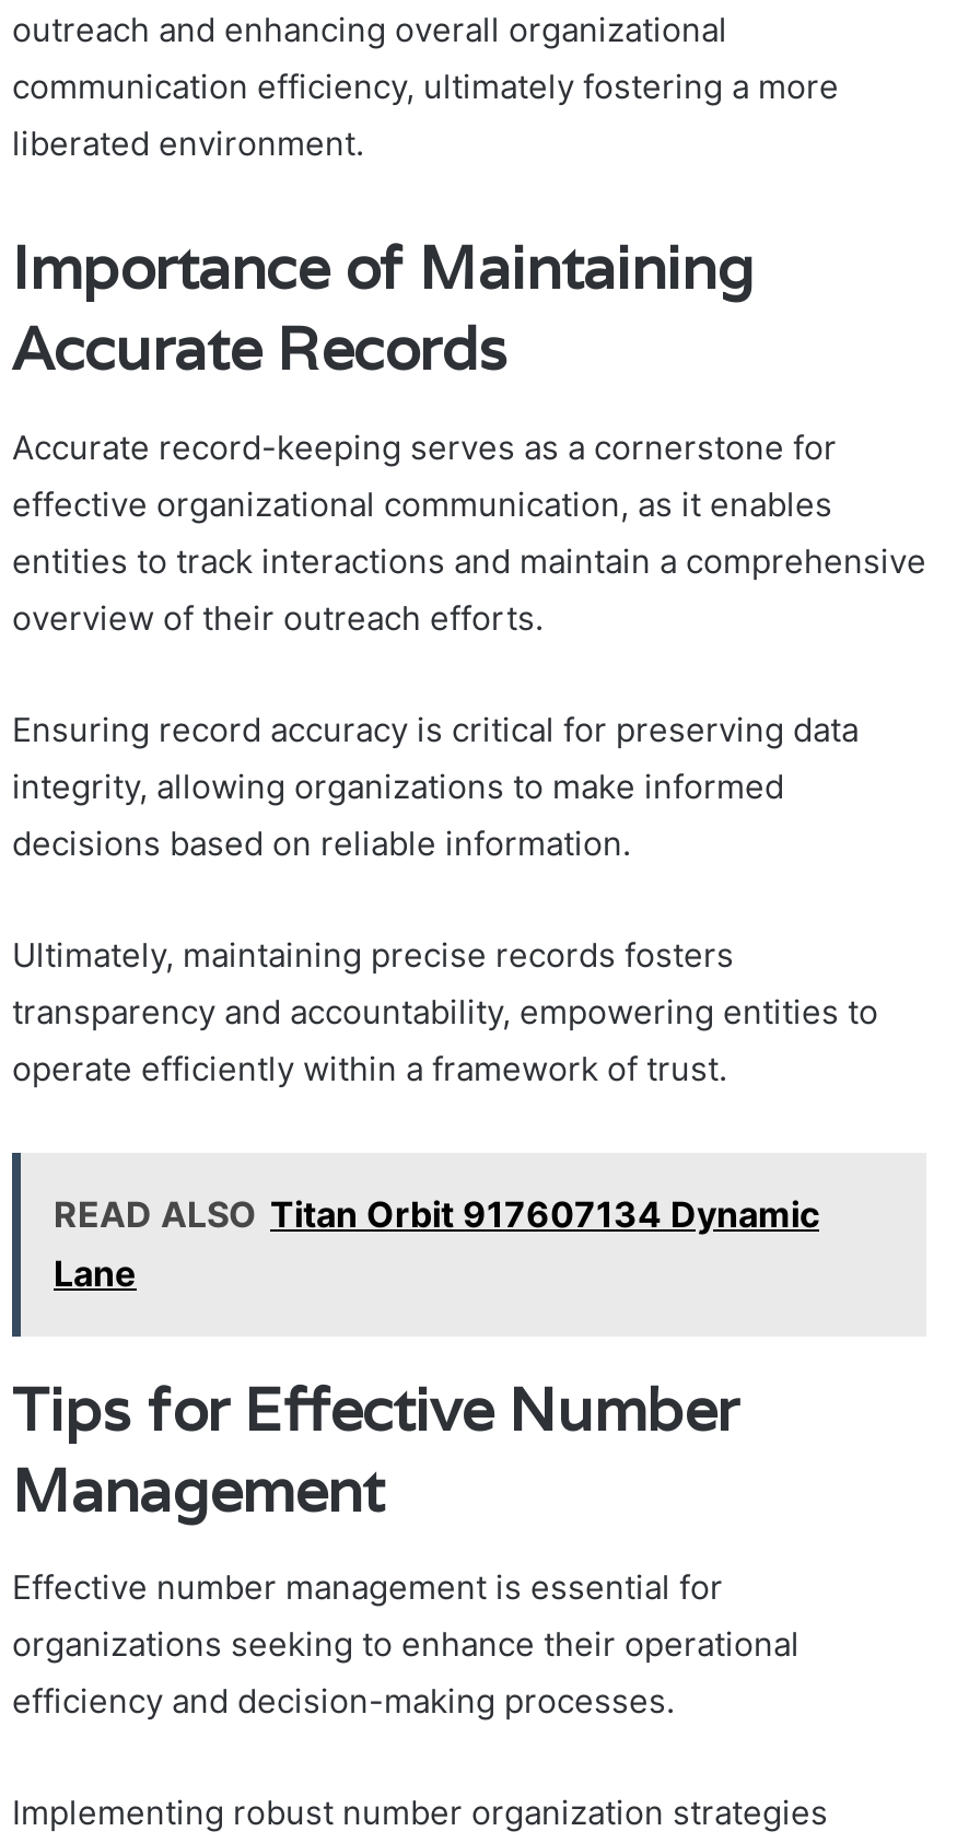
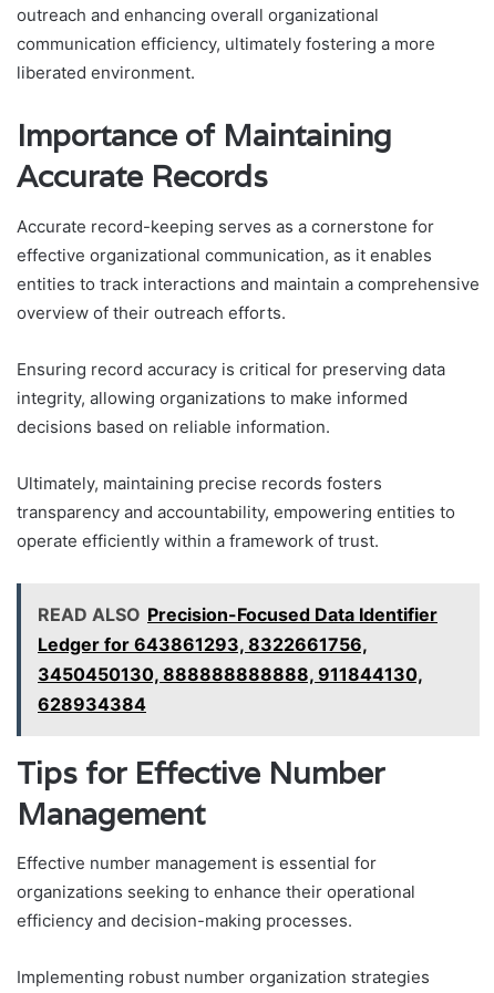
- READ ALSO Titan Orbit 917607134 Dynamic
- Lane
+ READ ALSO Precision-Focused Data Identifier
+ Ledger for 643861293, 8322661756,
+ 3450450130, 888888888888, 911844130,
+ 628934384
